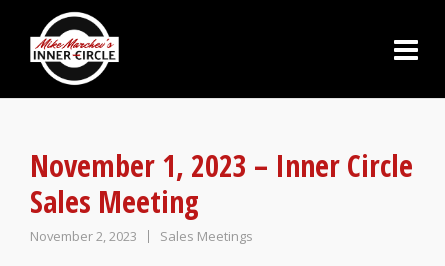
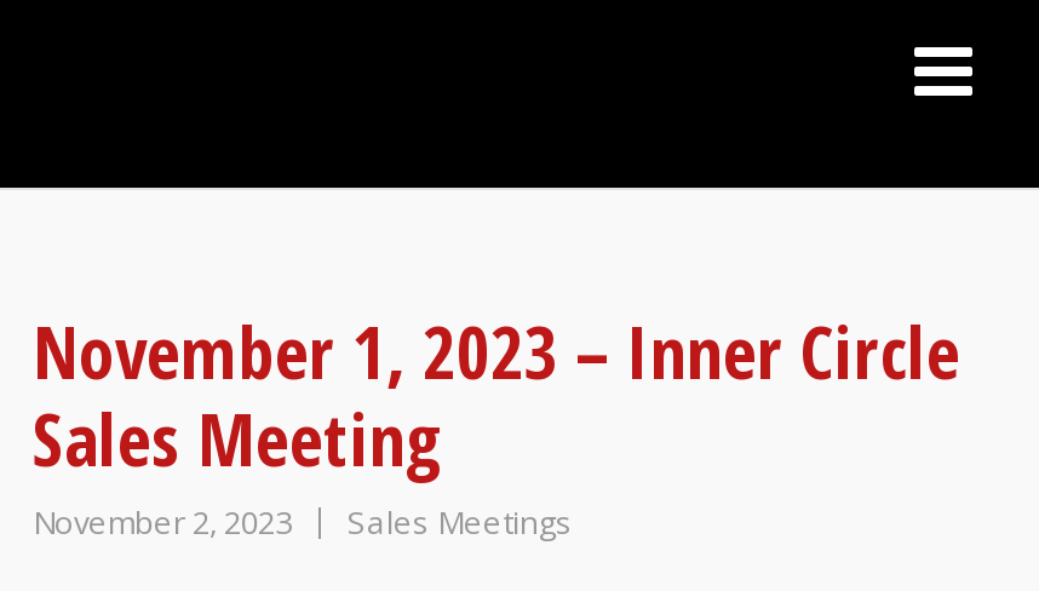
- [image]
